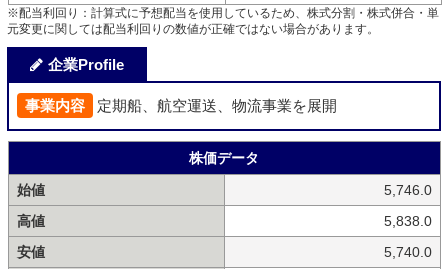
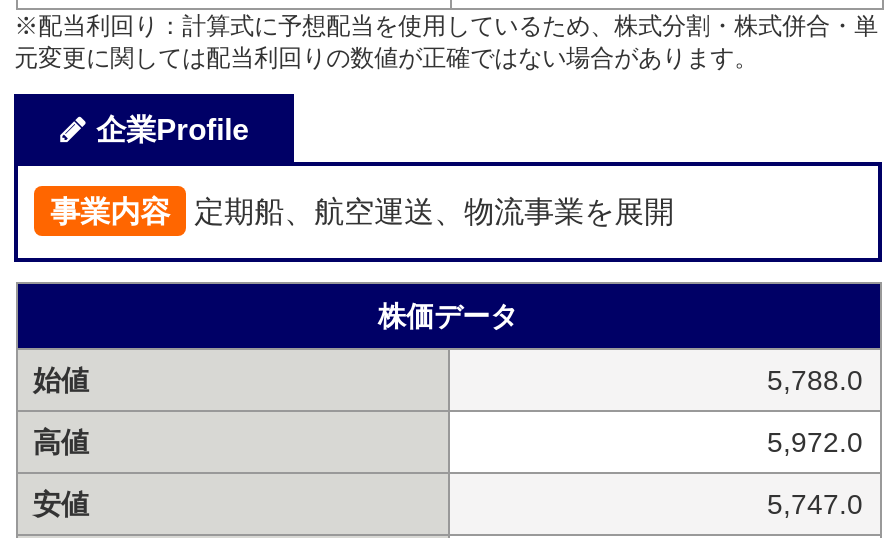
- 5,746.0
+ 5,788.0

- 5,838.0
+ 5,972.0

- 5,740.0
+ 5,747.0
